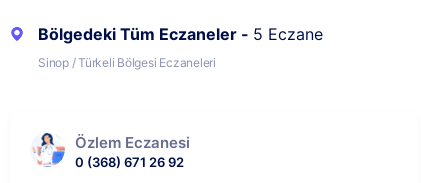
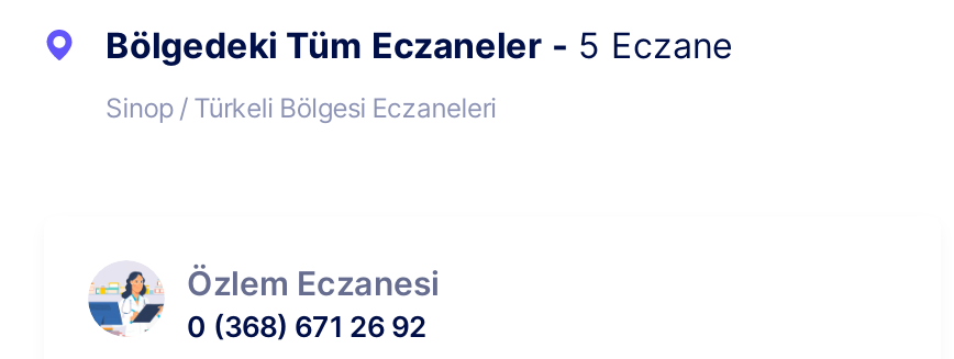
- [image]
+ [image]
